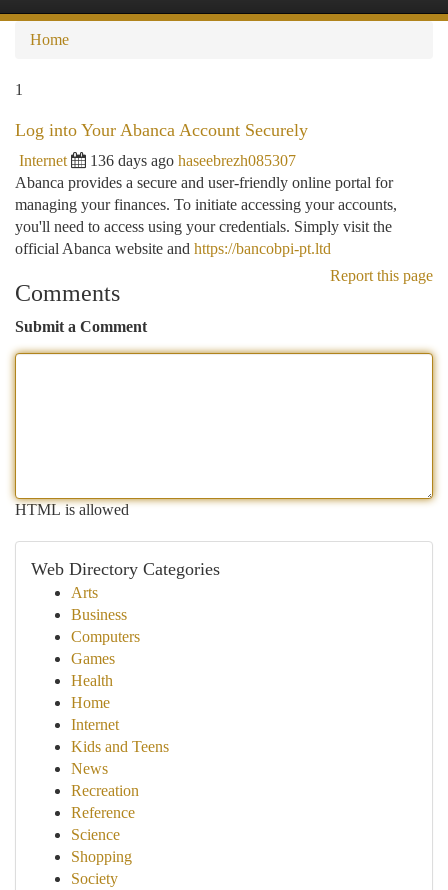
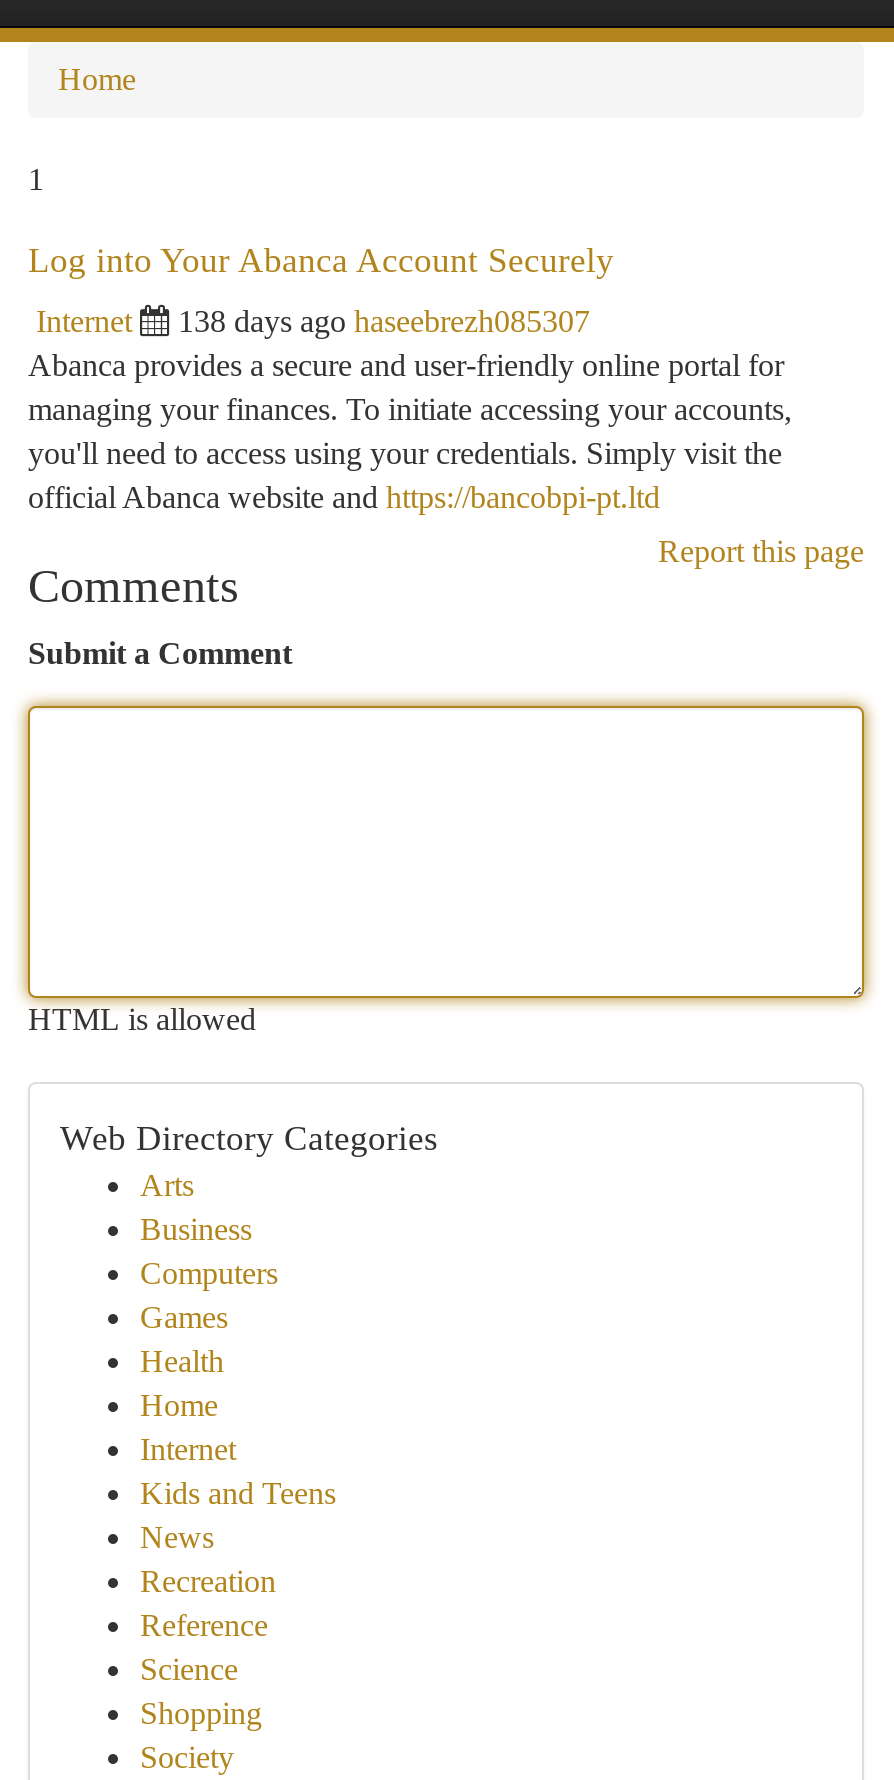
- 136 days ago haseebrezh085307
+ 138 days ago haseebrezh085307
